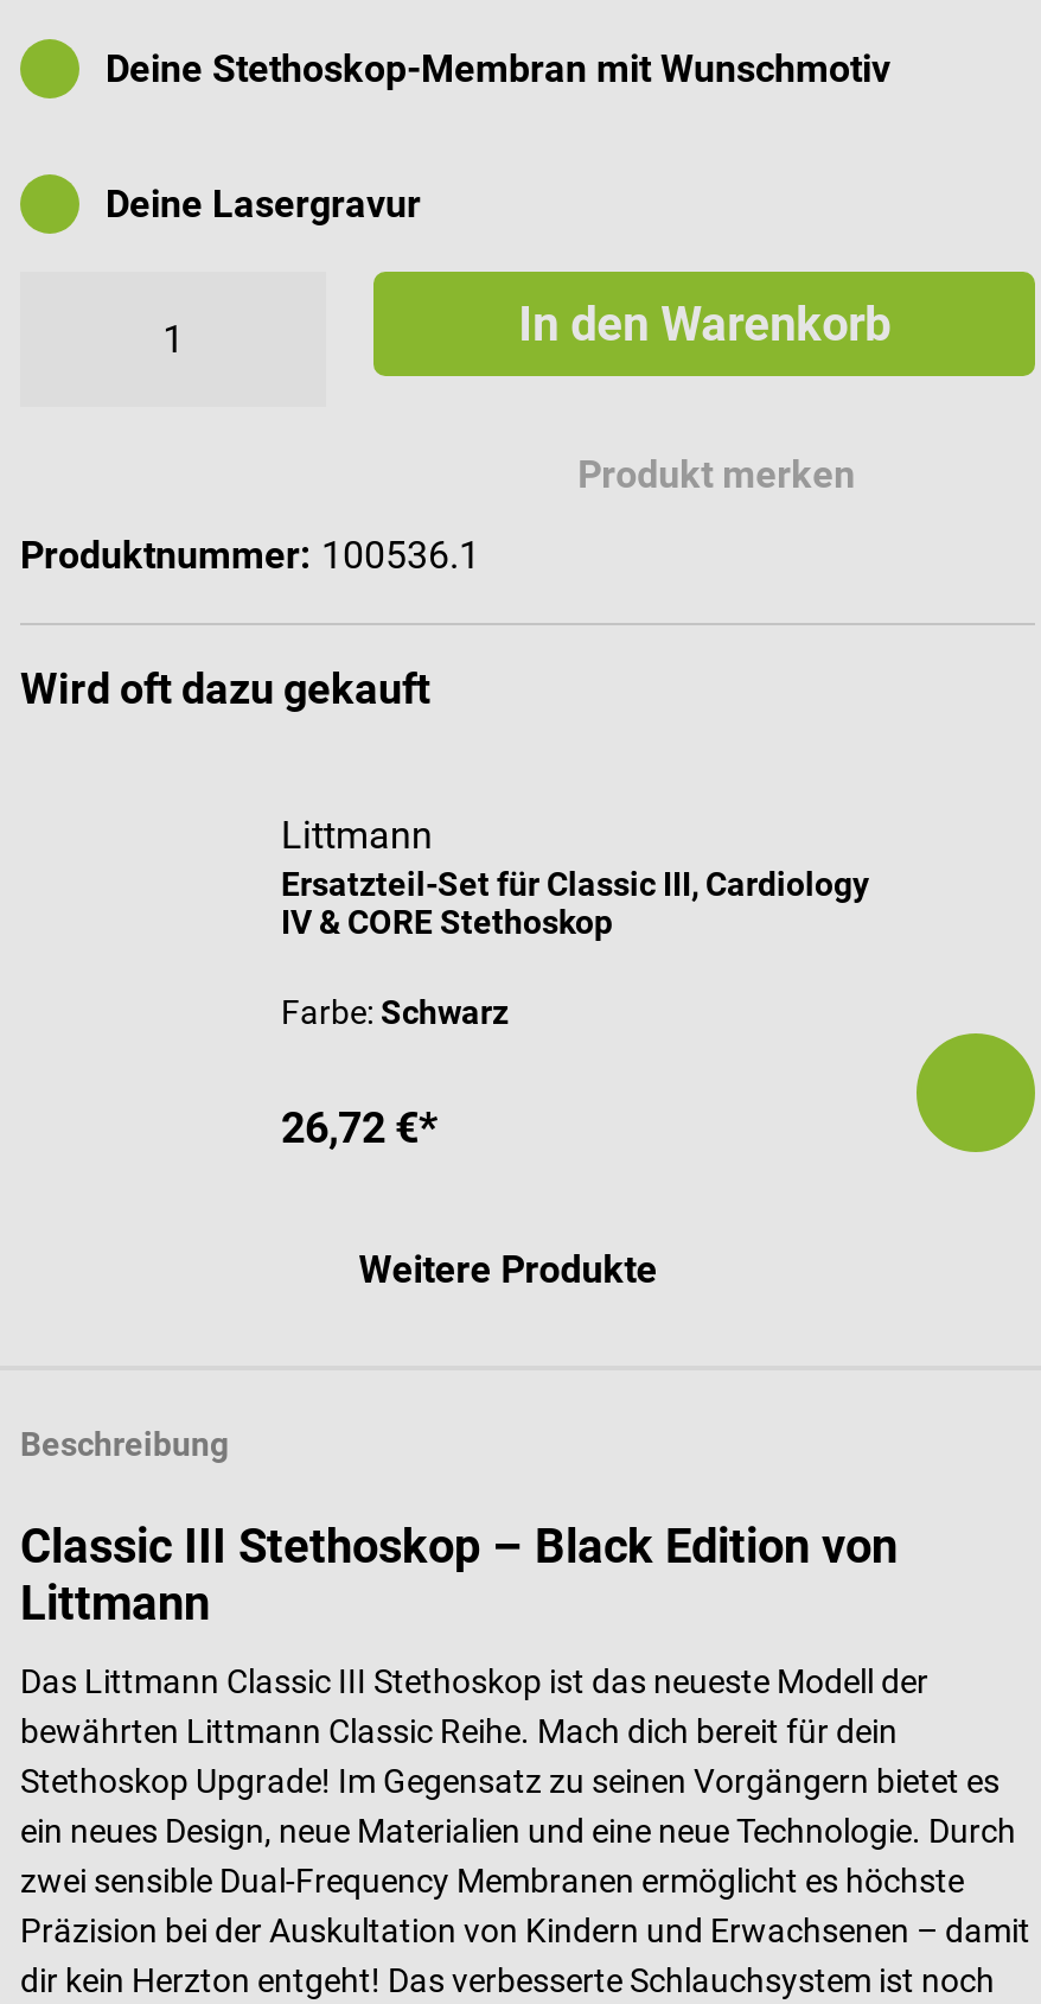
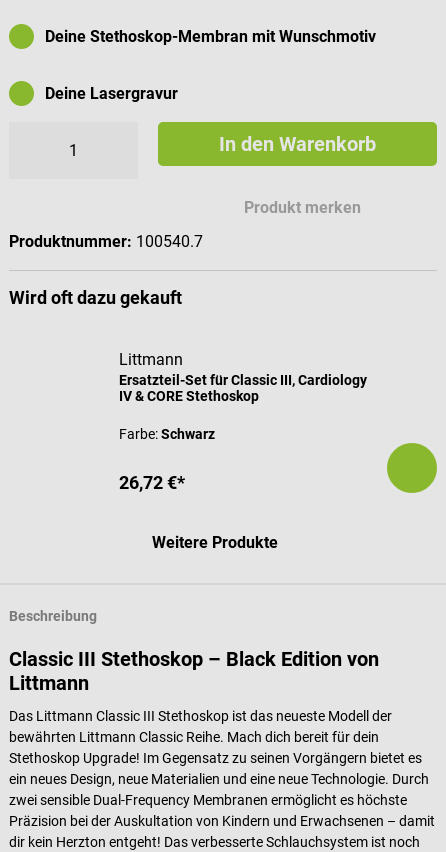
- Produktnummer: 100536.1
+ Produktnummer: 100540.7
